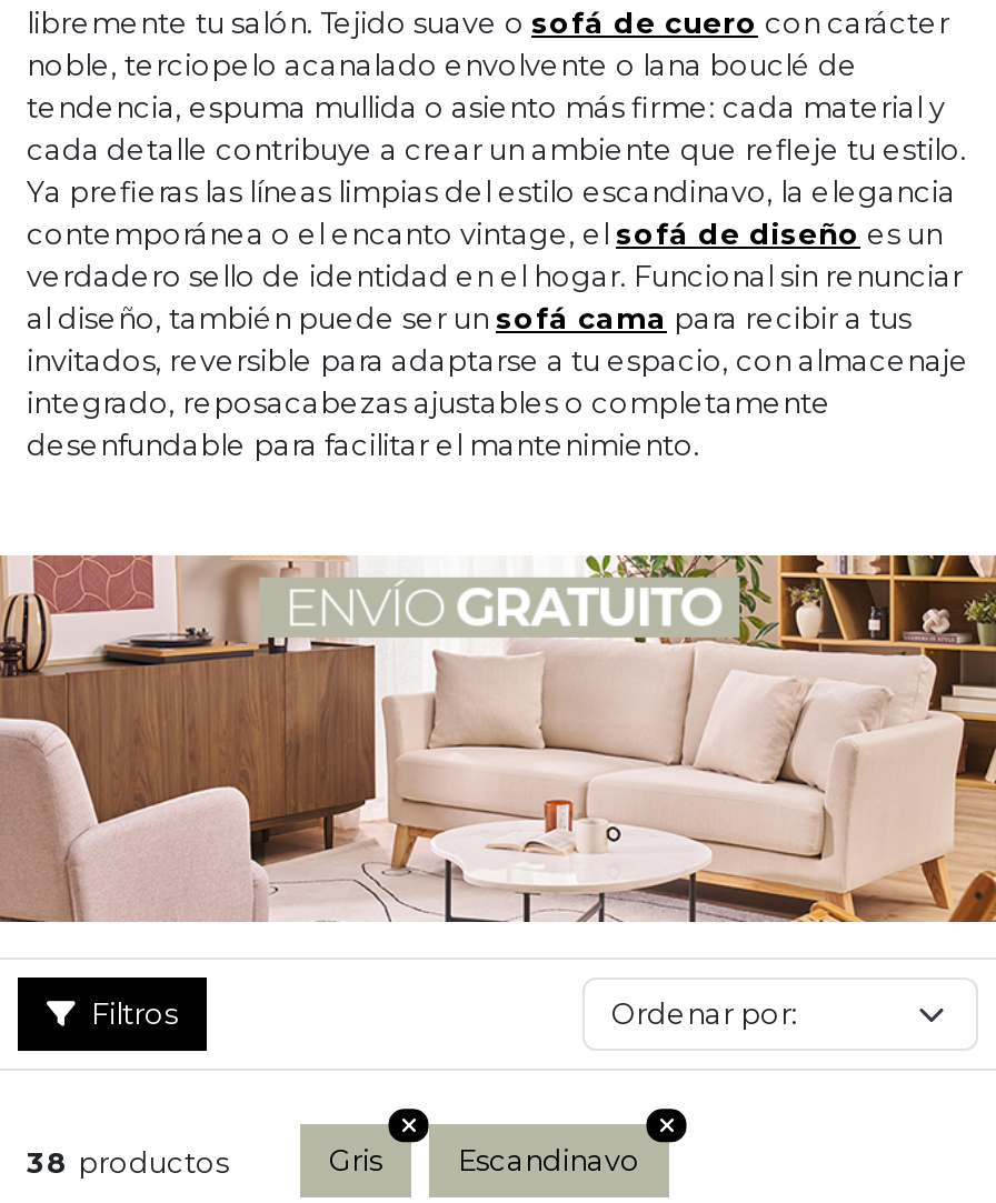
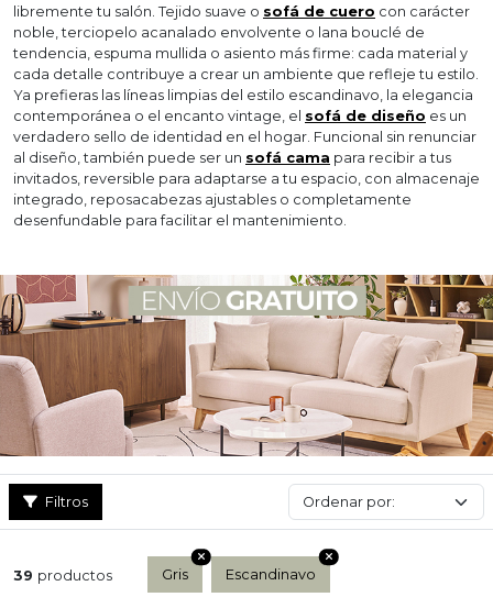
- 38 productos
+ 39 productos
